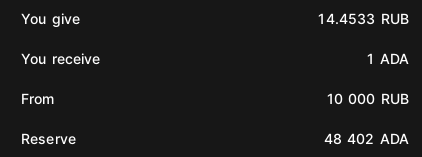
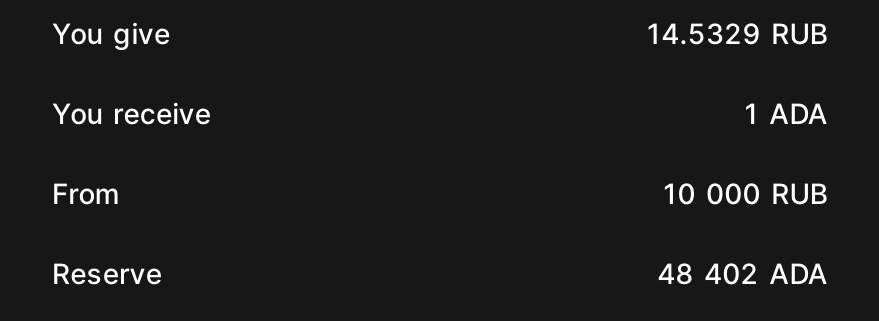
- 14.4533 RUB
+ 14.5329 RUB
